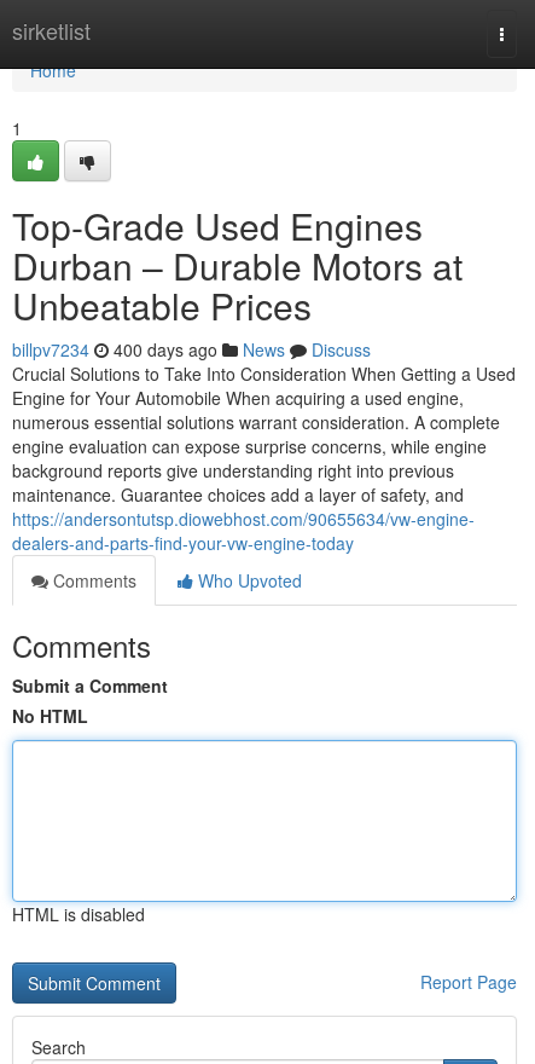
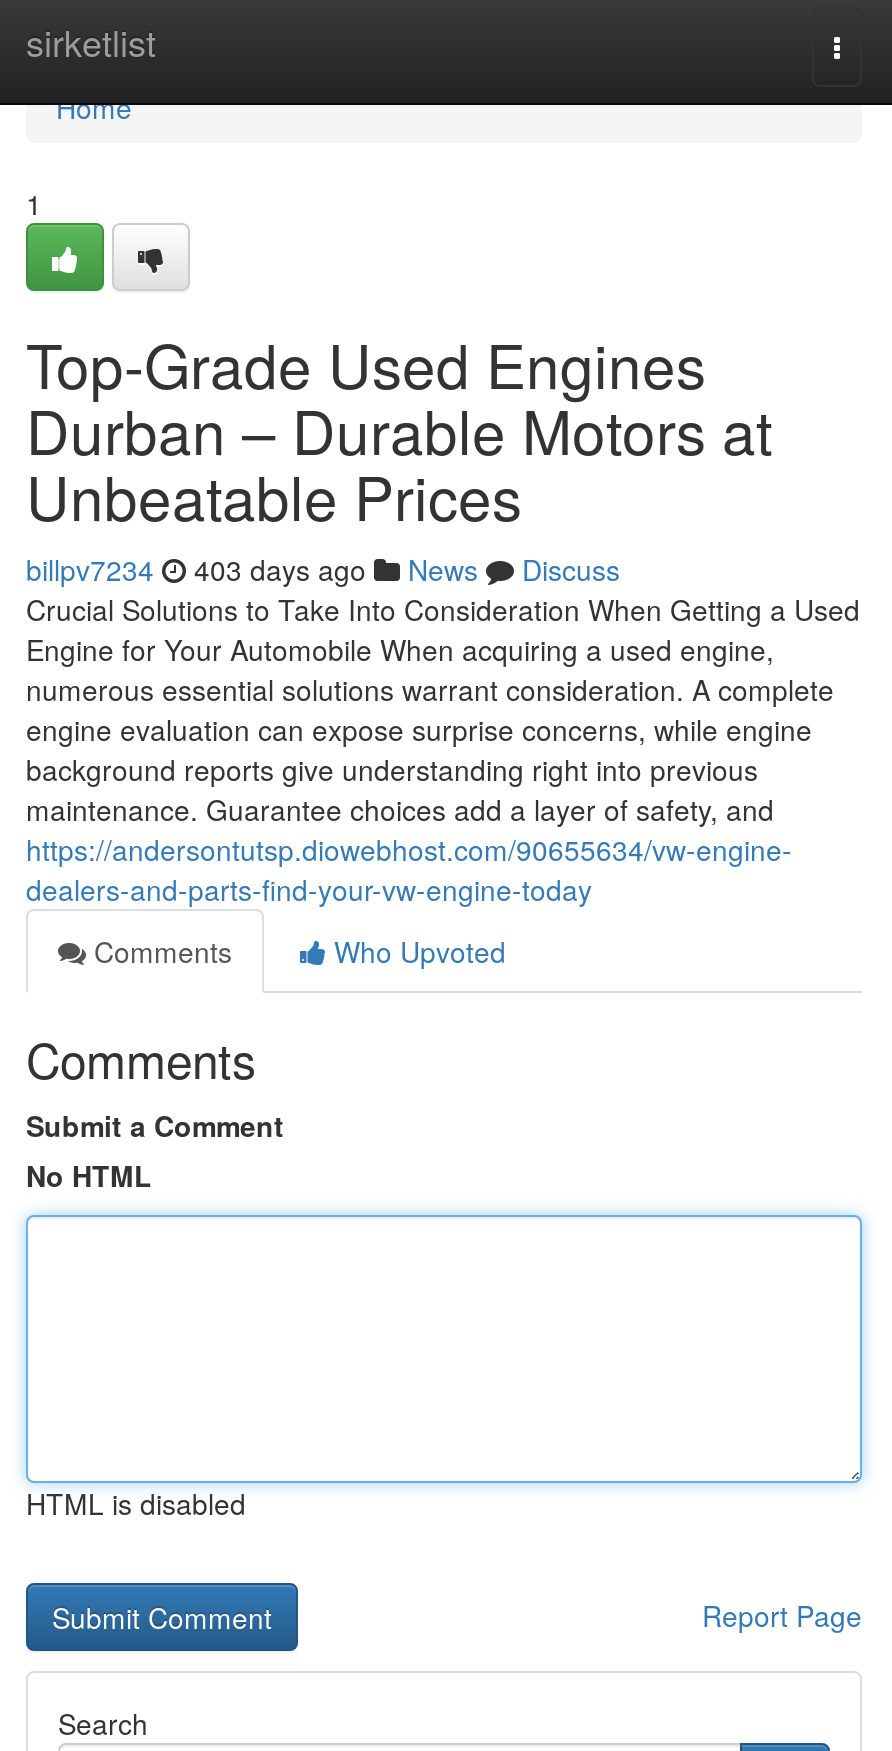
- billpv7234 400 days ago News Discuss
+ billpv7234 403 days ago News Discuss
